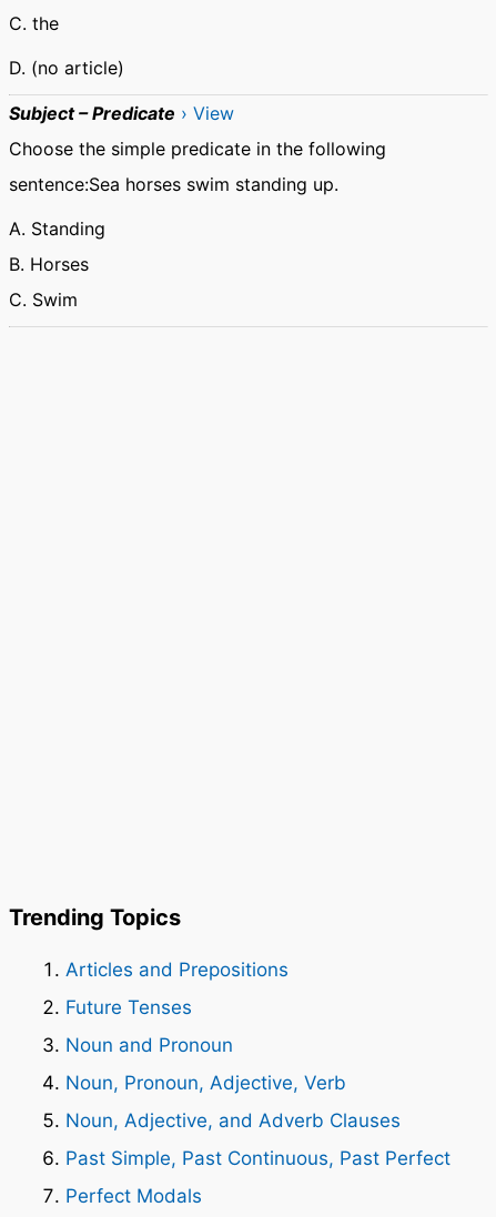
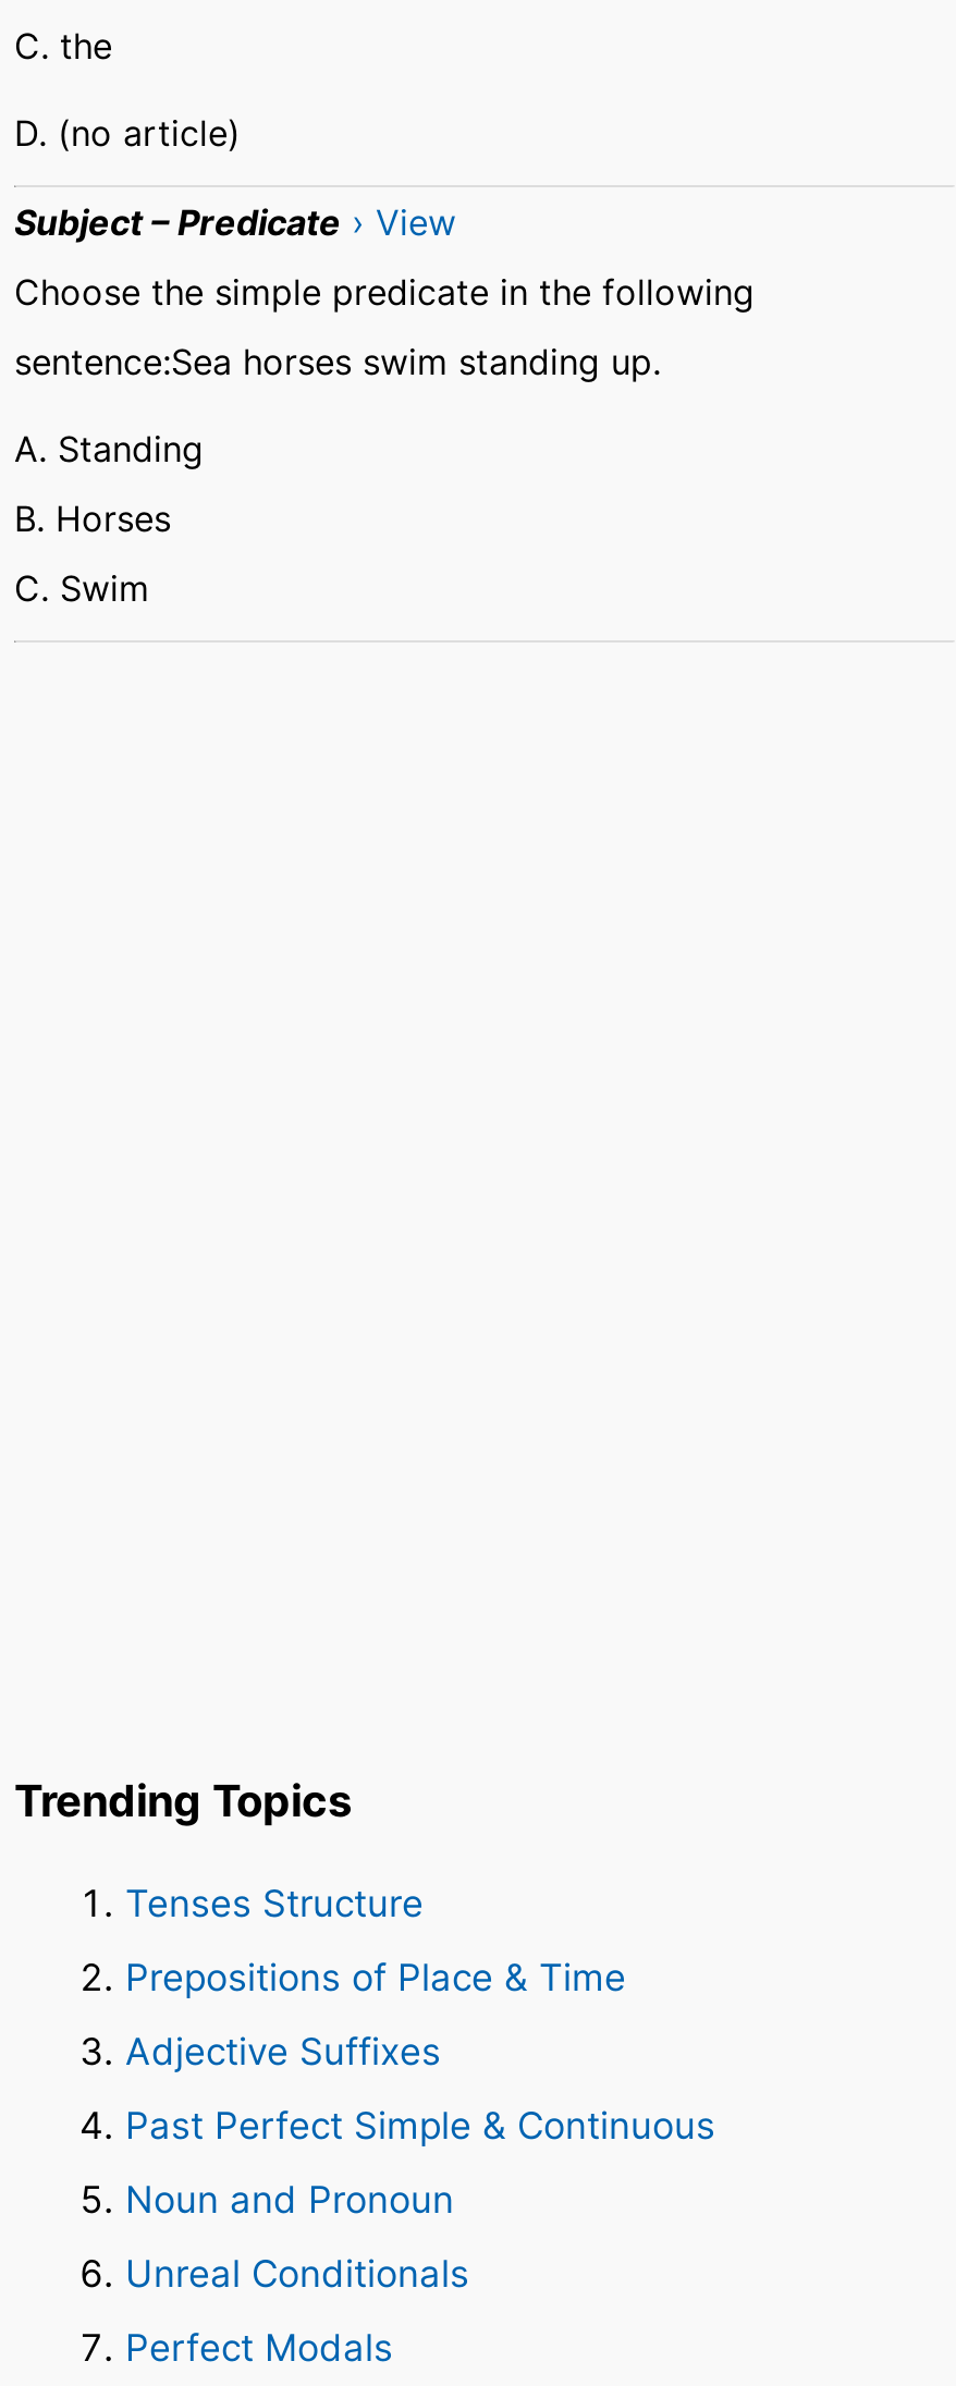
- Articles and Prepositions
- Future Tenses
+ Tenses Structure
+ Prepositions of Place & Time
+ Adjective Suffixes
+ Past Perfect Simple & Continuous

moved down: Noun and Pronoun

- Noun, Pronoun, Adjective, Verb
- Noun, Adjective, and Adverb Clauses
- Past Simple, Past Continuous, Past Perfect
+ Unreal Conditionals
